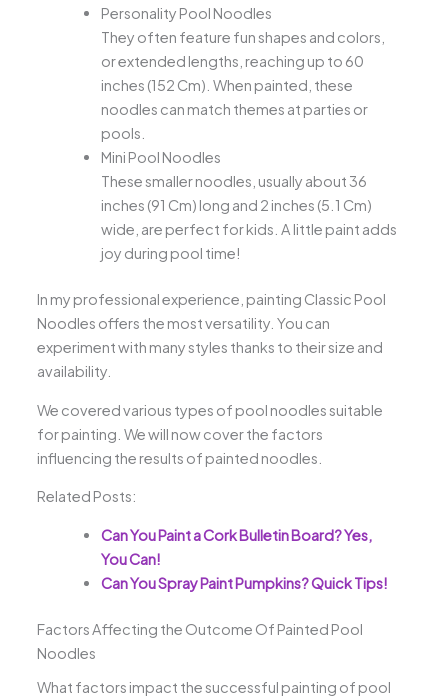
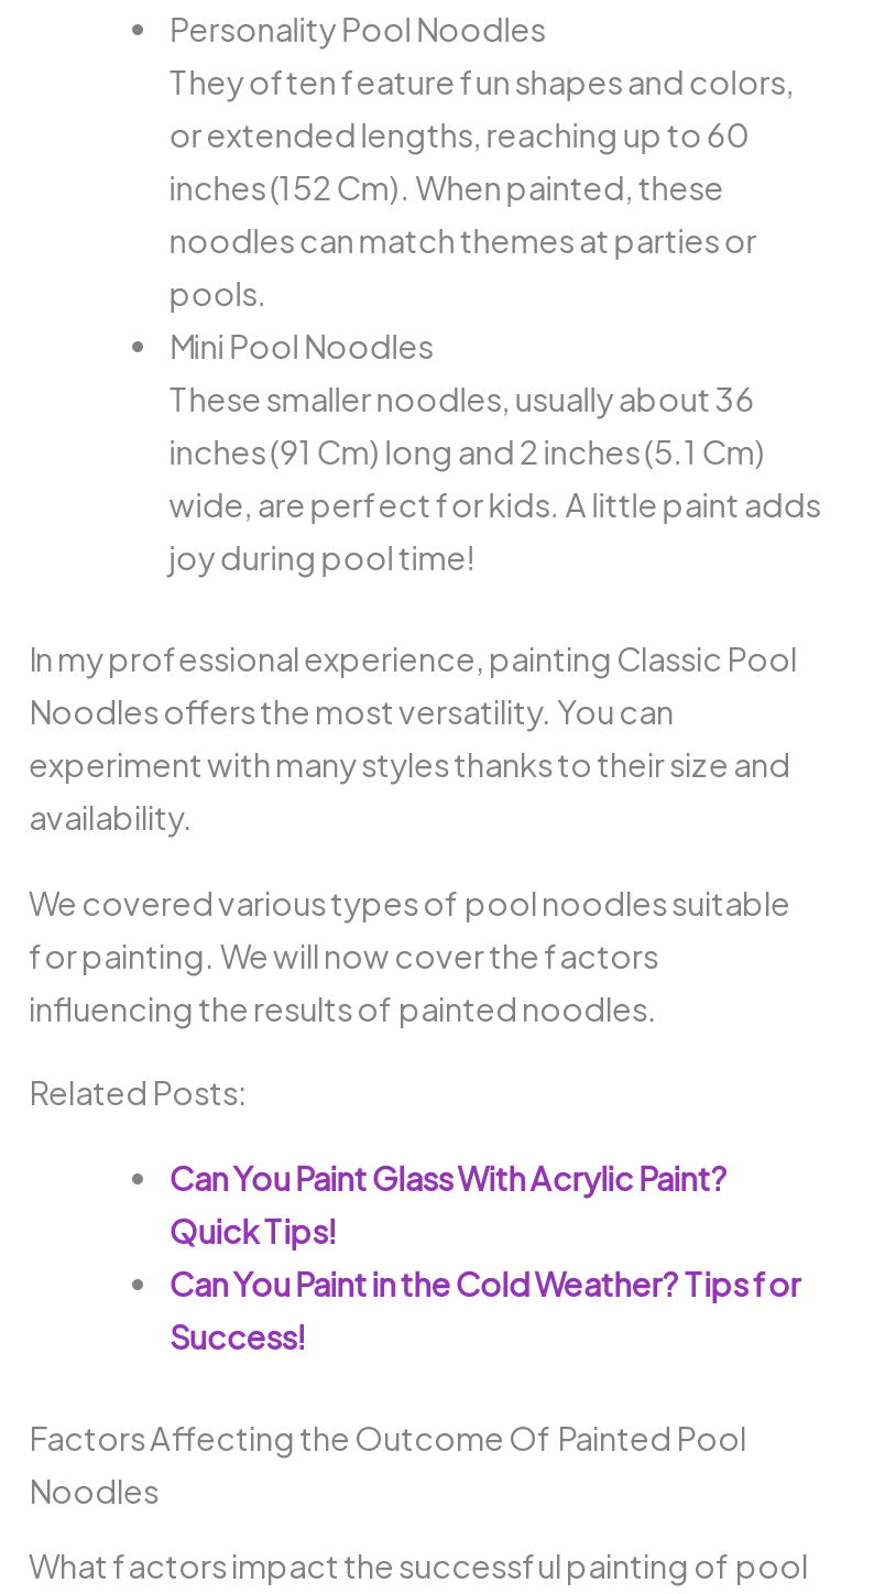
- Can You Paint a Cork Bulletin Board? Yes,
- You Can!
- Can You Spray Paint Pumpkins? Quick Tips!
+ Can You Paint Glass With Acrylic Paint?
+ Quick Tips!
+ Can You Paint in the Cold Weather? Tips for
+ Success!
